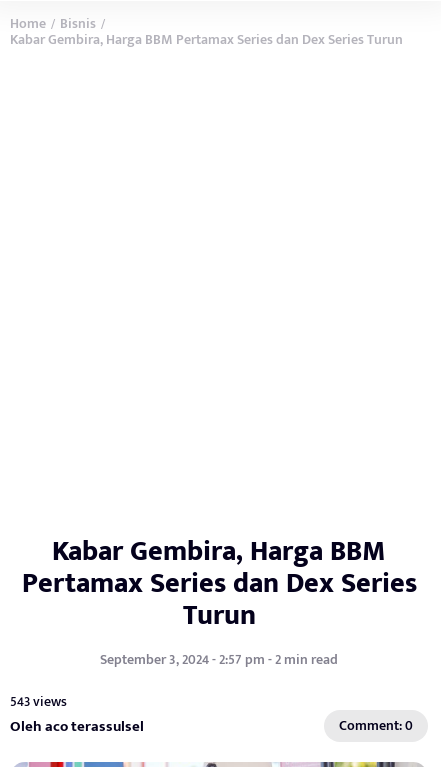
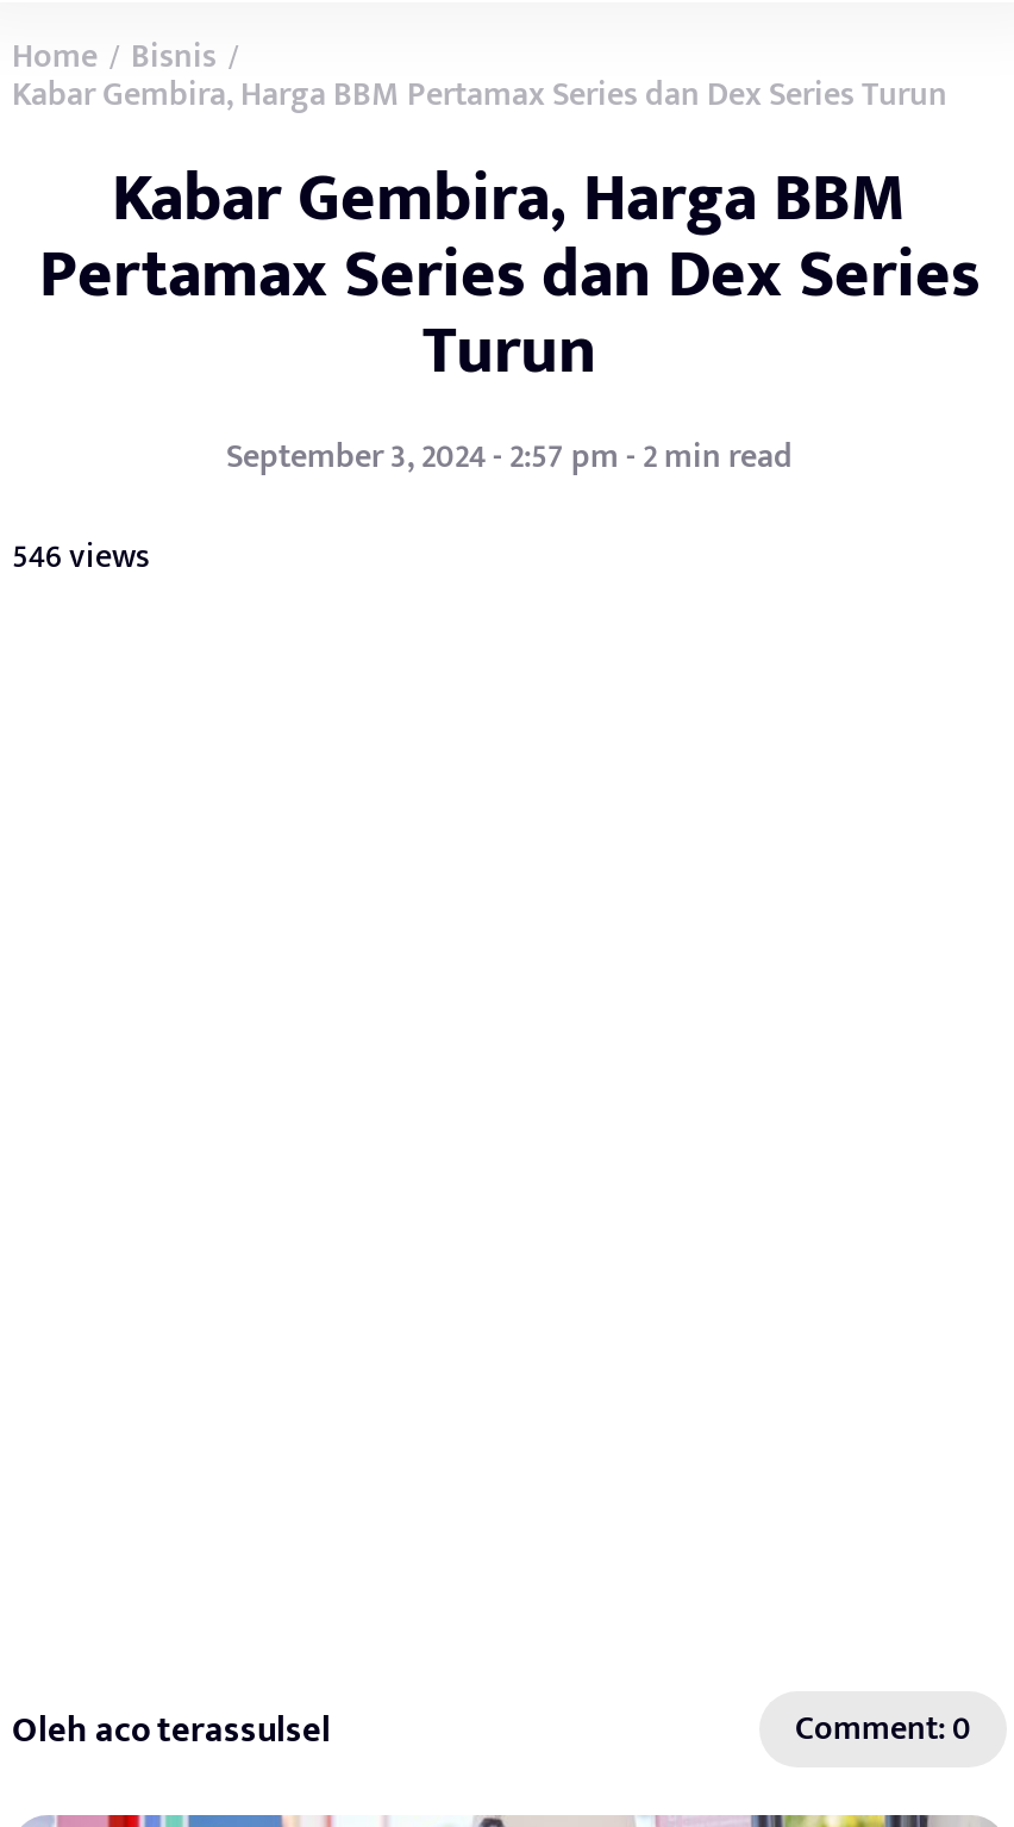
moved up: Kabar Gembira, Harga BBM | Pertamax Series dan Dex Series | Turun | September 3, 2024 - 2:57 pm - 2 min read

- 543 views
+ 546 views
